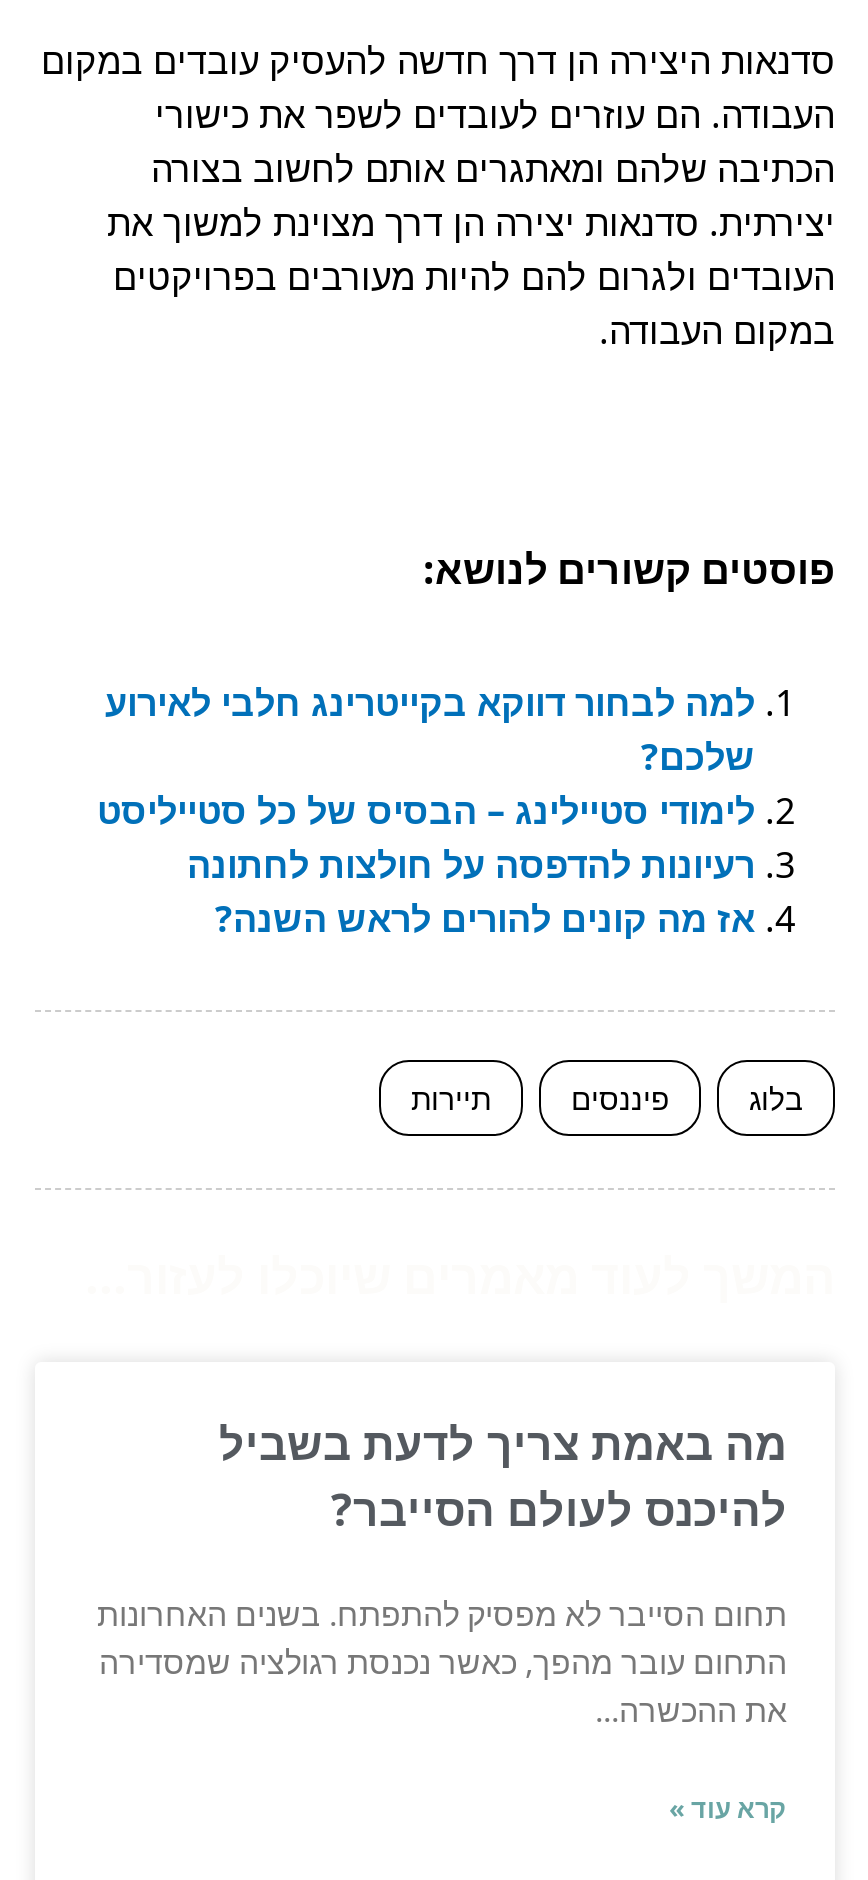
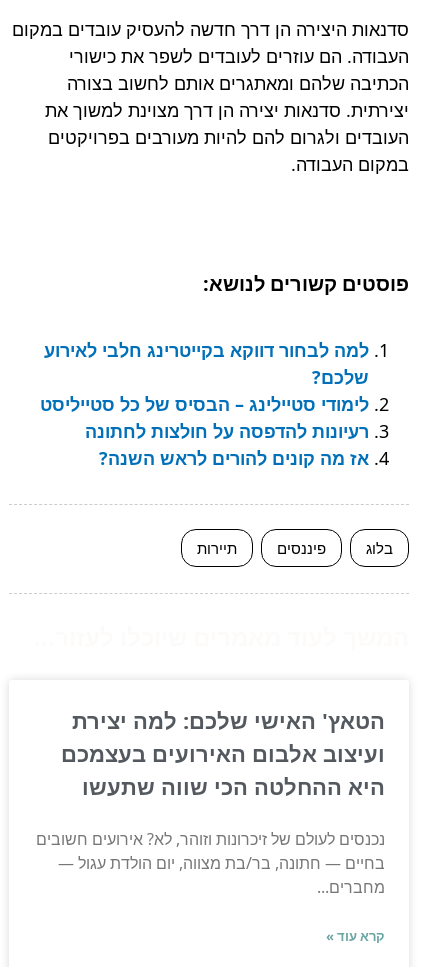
- מה באמת צריך לדעת בשביל
- להיכנס לעולם הסייבר?
+ הטאץ' האישי שלכם: למה יצירת
+ ועיצוב אלבום האירועים בעצמכם
+ היא ההחלטה הכי שווה שתעשו

- תחום הסייבר לא מפסיק להתפתח. בשנים האחרונות
- התחום עובר מהפך, כאשר נכנסת רגולציה שמסדירה
- את ההכשרה...
+ נכנסים לעולם של זיכרונות וזוהר, לא? אירועים חשובים
+ בחיים — חתונה, בר/בת מצווה, יום הולדת עגול —
+ מחברים...
